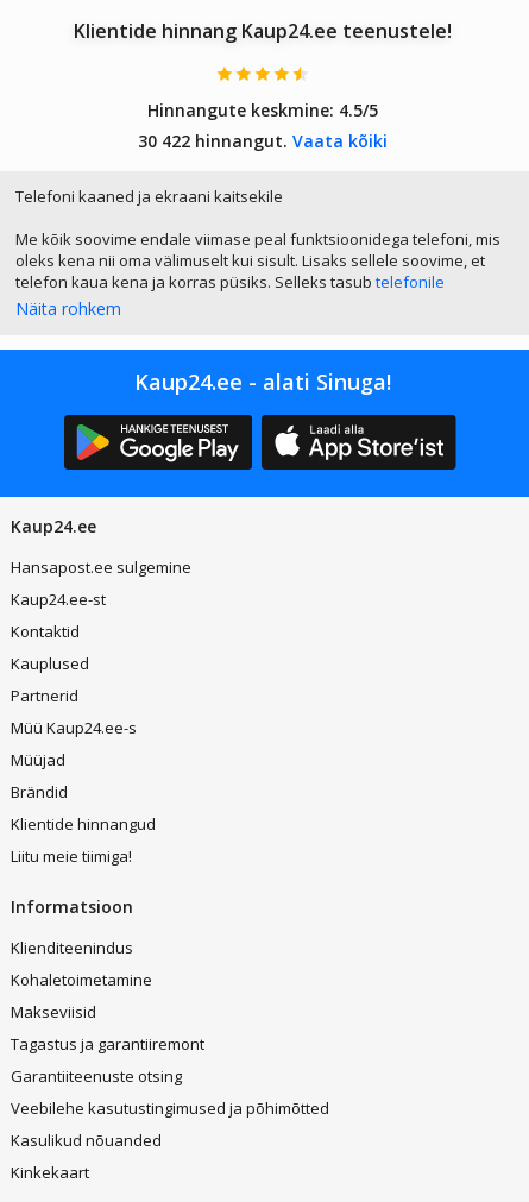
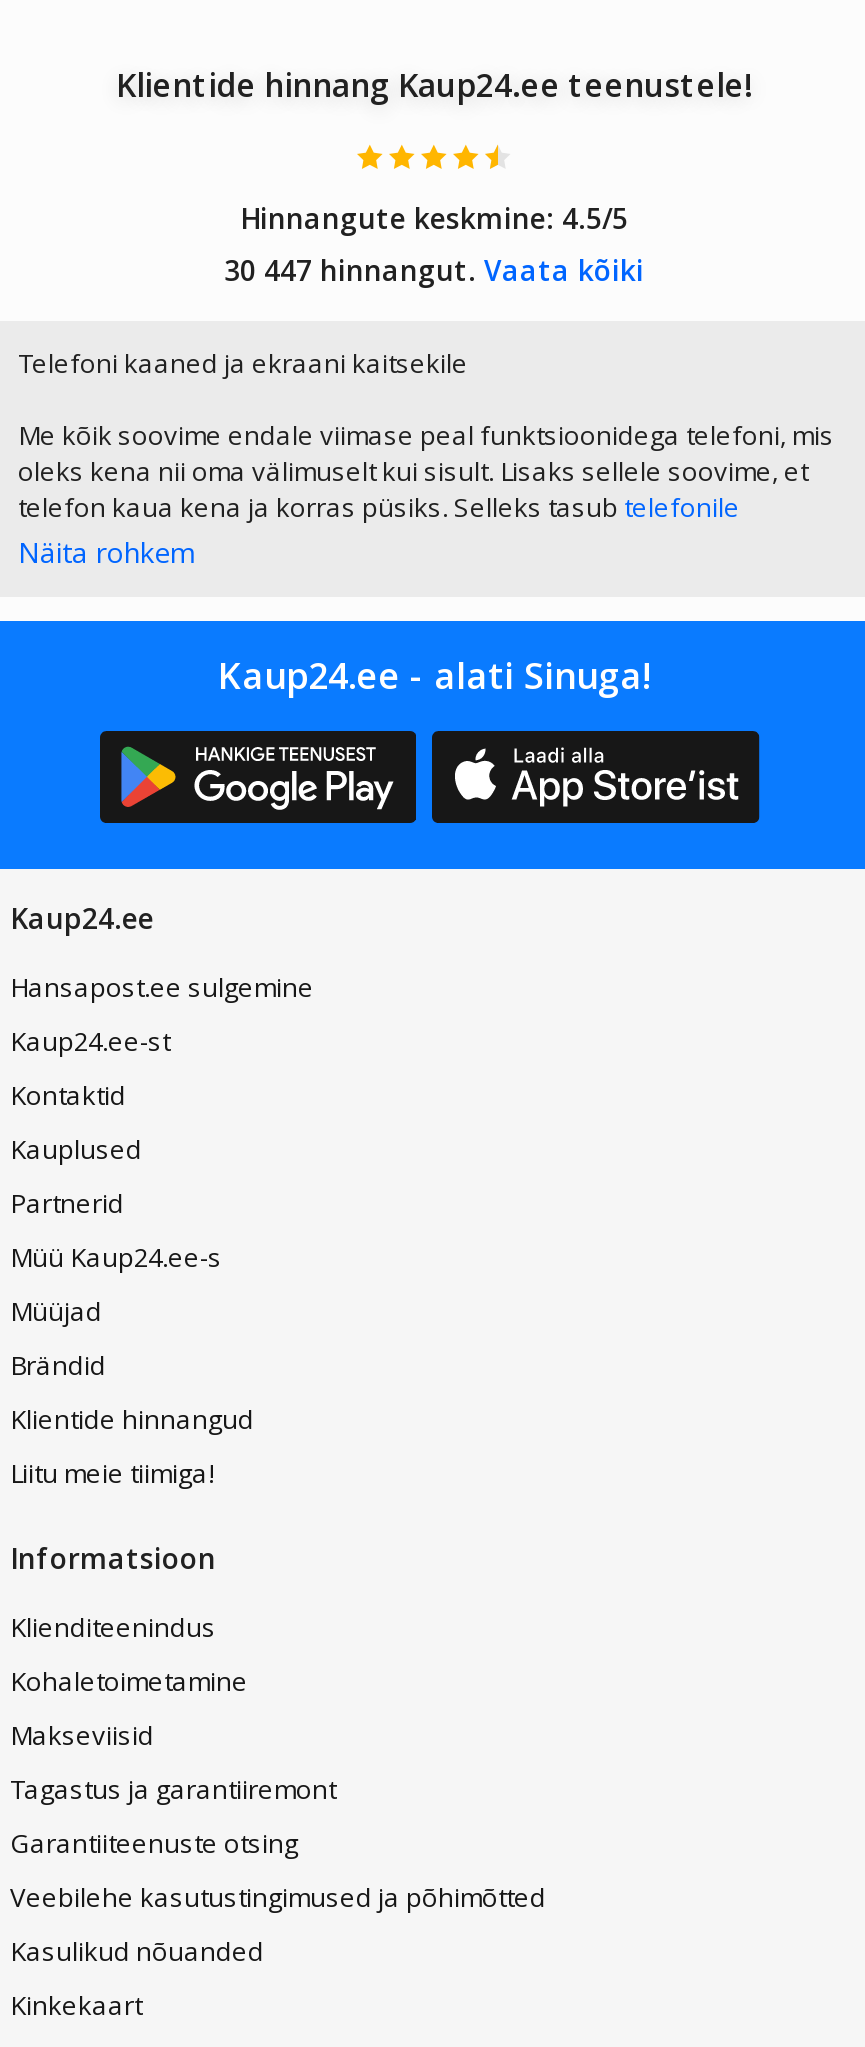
- 30 422 hinnangut. Vaata kõiki
+ 30 447 hinnangut. Vaata kõiki
